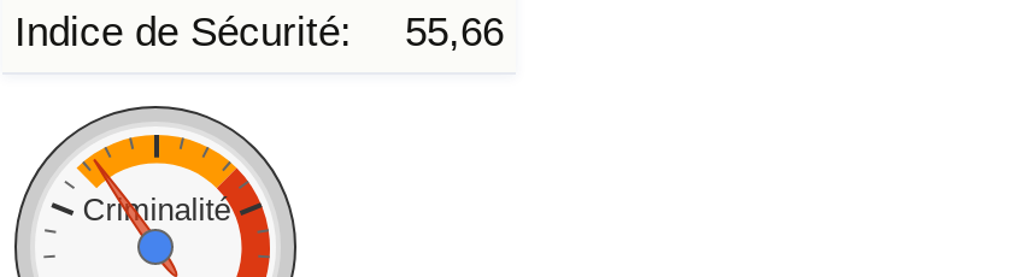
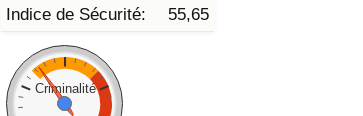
- Indice de Sécurité: 55,66
+ Indice de Sécurité: 55,65
